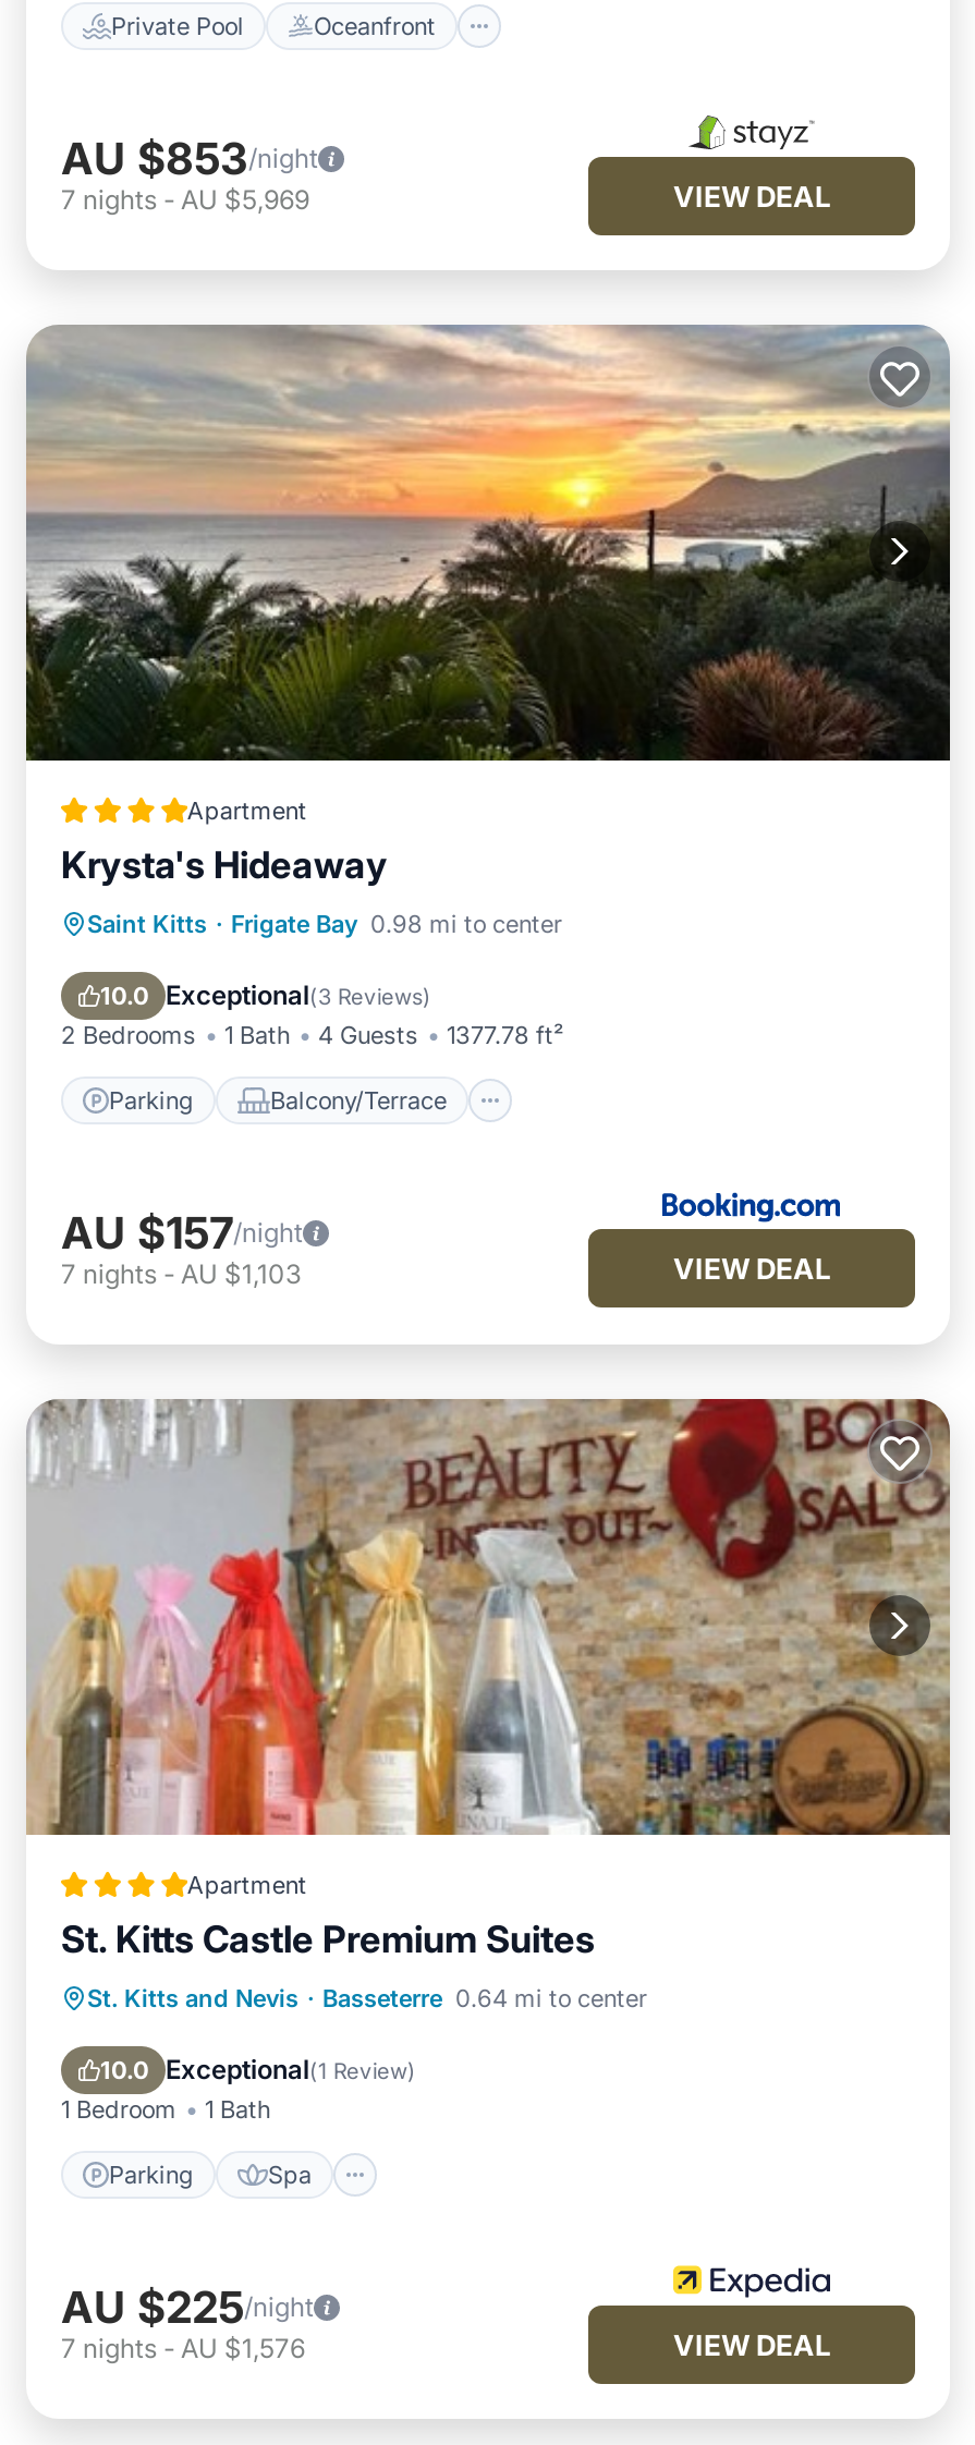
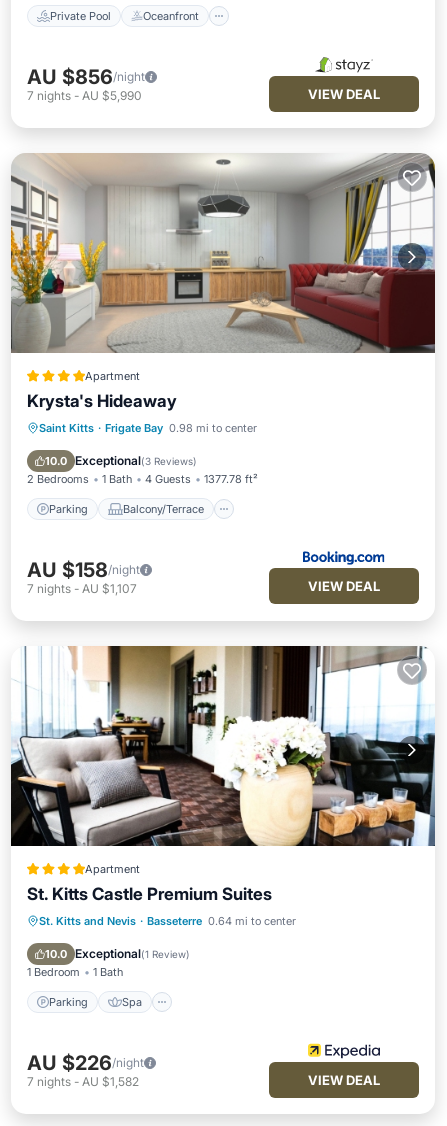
- AU $853/night
+ AU $856/night

- 7 nights - AU $5,969
+ 7 nights - AU $5,990

- [image]
+ [image]

- AU $157/night
+ AU $158/night

- 7 nights - AU $1,103
+ 7 nights - AU $1,107

- [image]
+ [image]

- AU $225/night
+ AU $226/night

- 7 nights - AU $1,576
+ 7 nights - AU $1,582
